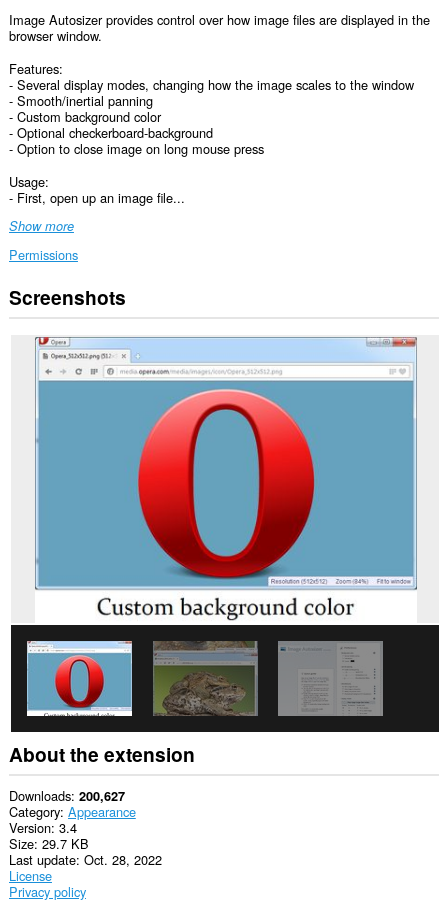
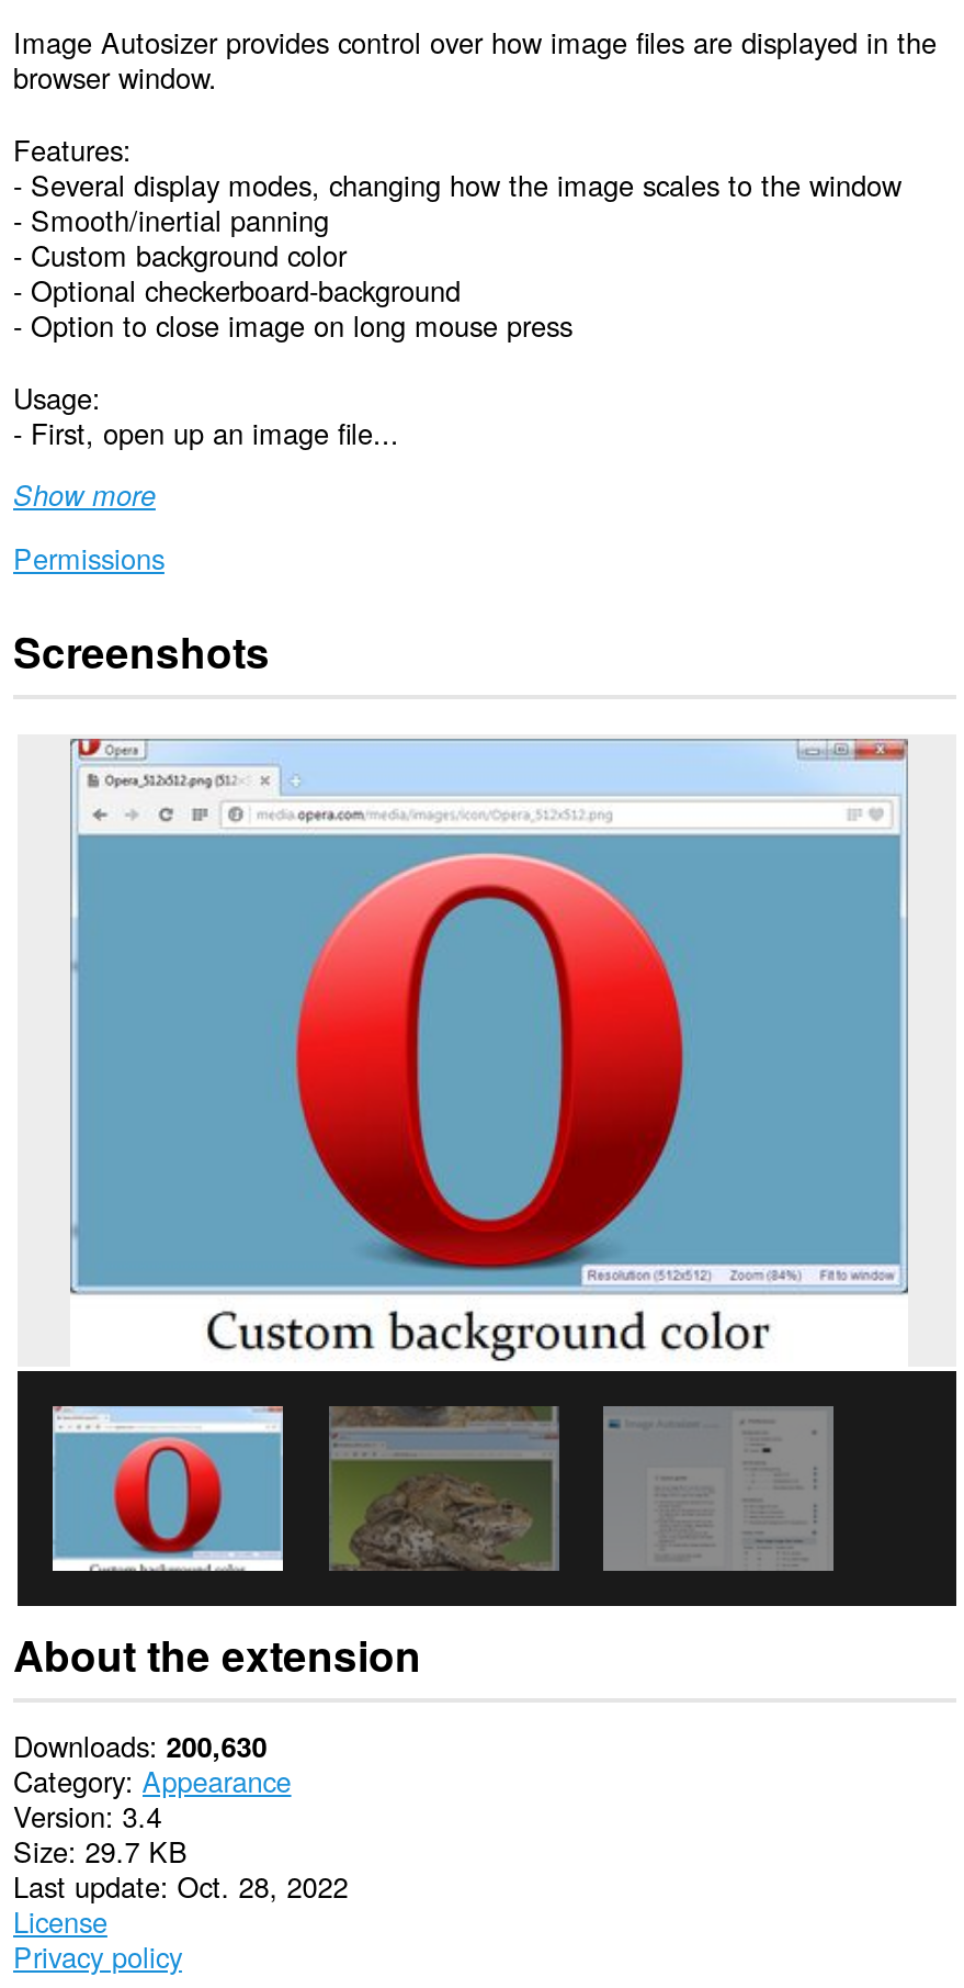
- Downloads 200,627
+ Downloads 200,630
